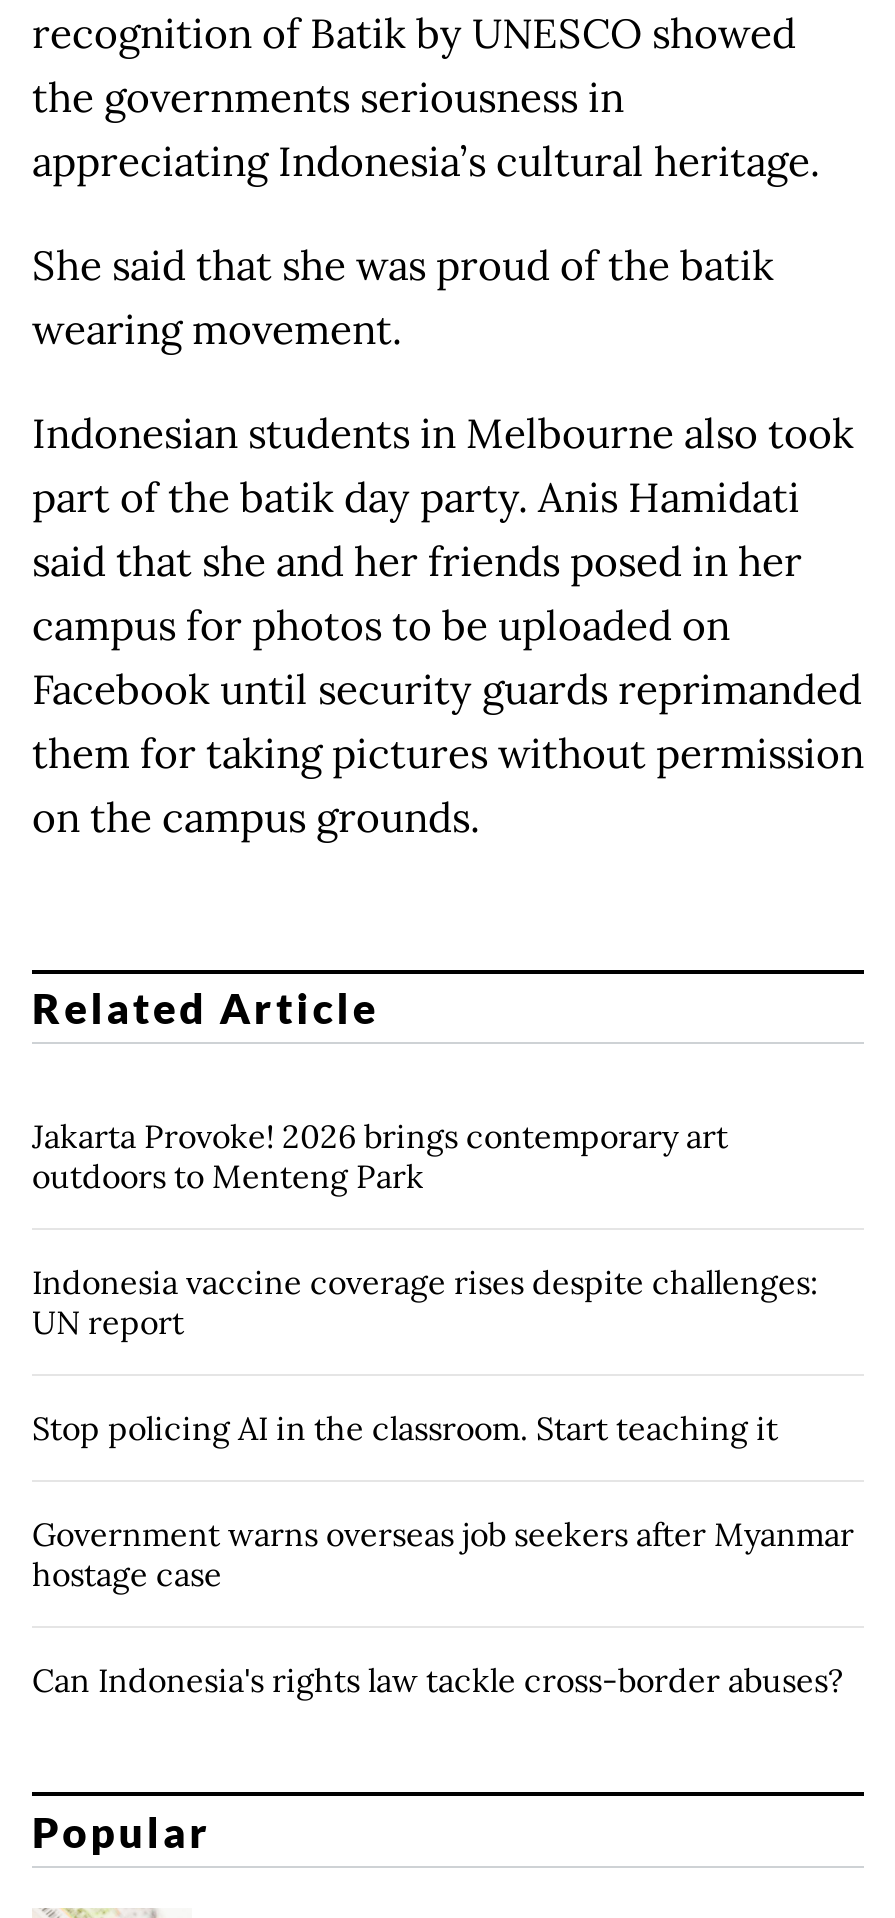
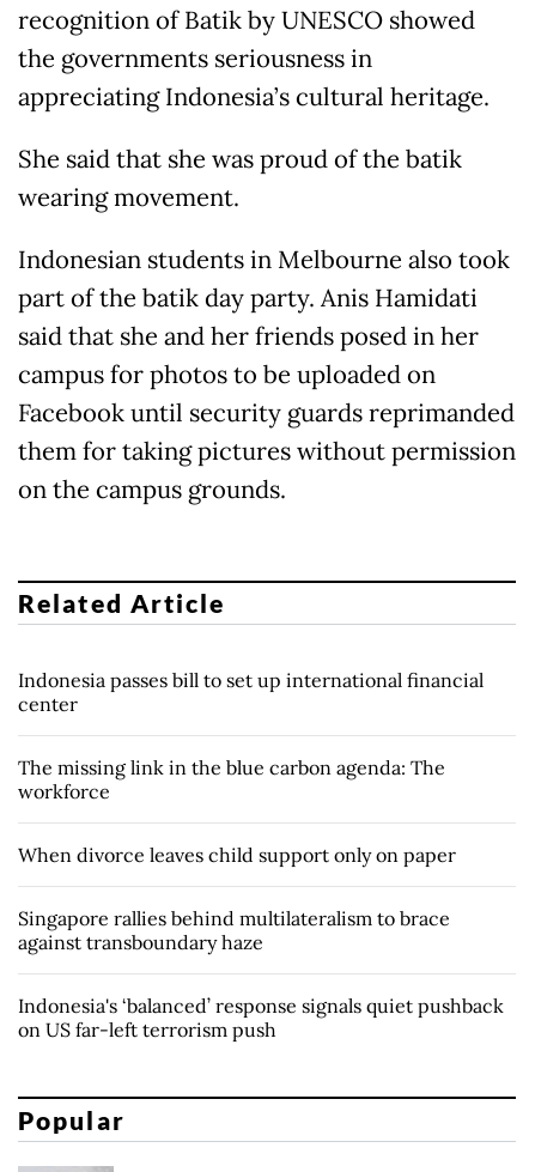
- Jakarta Provoke! 2026 brings contemporary art
- outdoors to Menteng Park
+ Indonesia passes bill to set up international financial
+ center

- Indonesia vaccine coverage rises despite challenges:
- UN report
+ The missing link in the blue carbon agenda: The
+ workforce

- Stop policing AI in the classroom. Start teaching it
+ When divorce leaves child support only on paper

- Government warns overseas job seekers after Myanmar
- hostage case
+ Singapore rallies behind multilateralism to brace
+ against transboundary haze

- Can Indonesia's rights law tackle cross-border abuses?
+ Indonesia's ‘balanced’ response signals quiet pushback
+ on US far-left terrorism push
